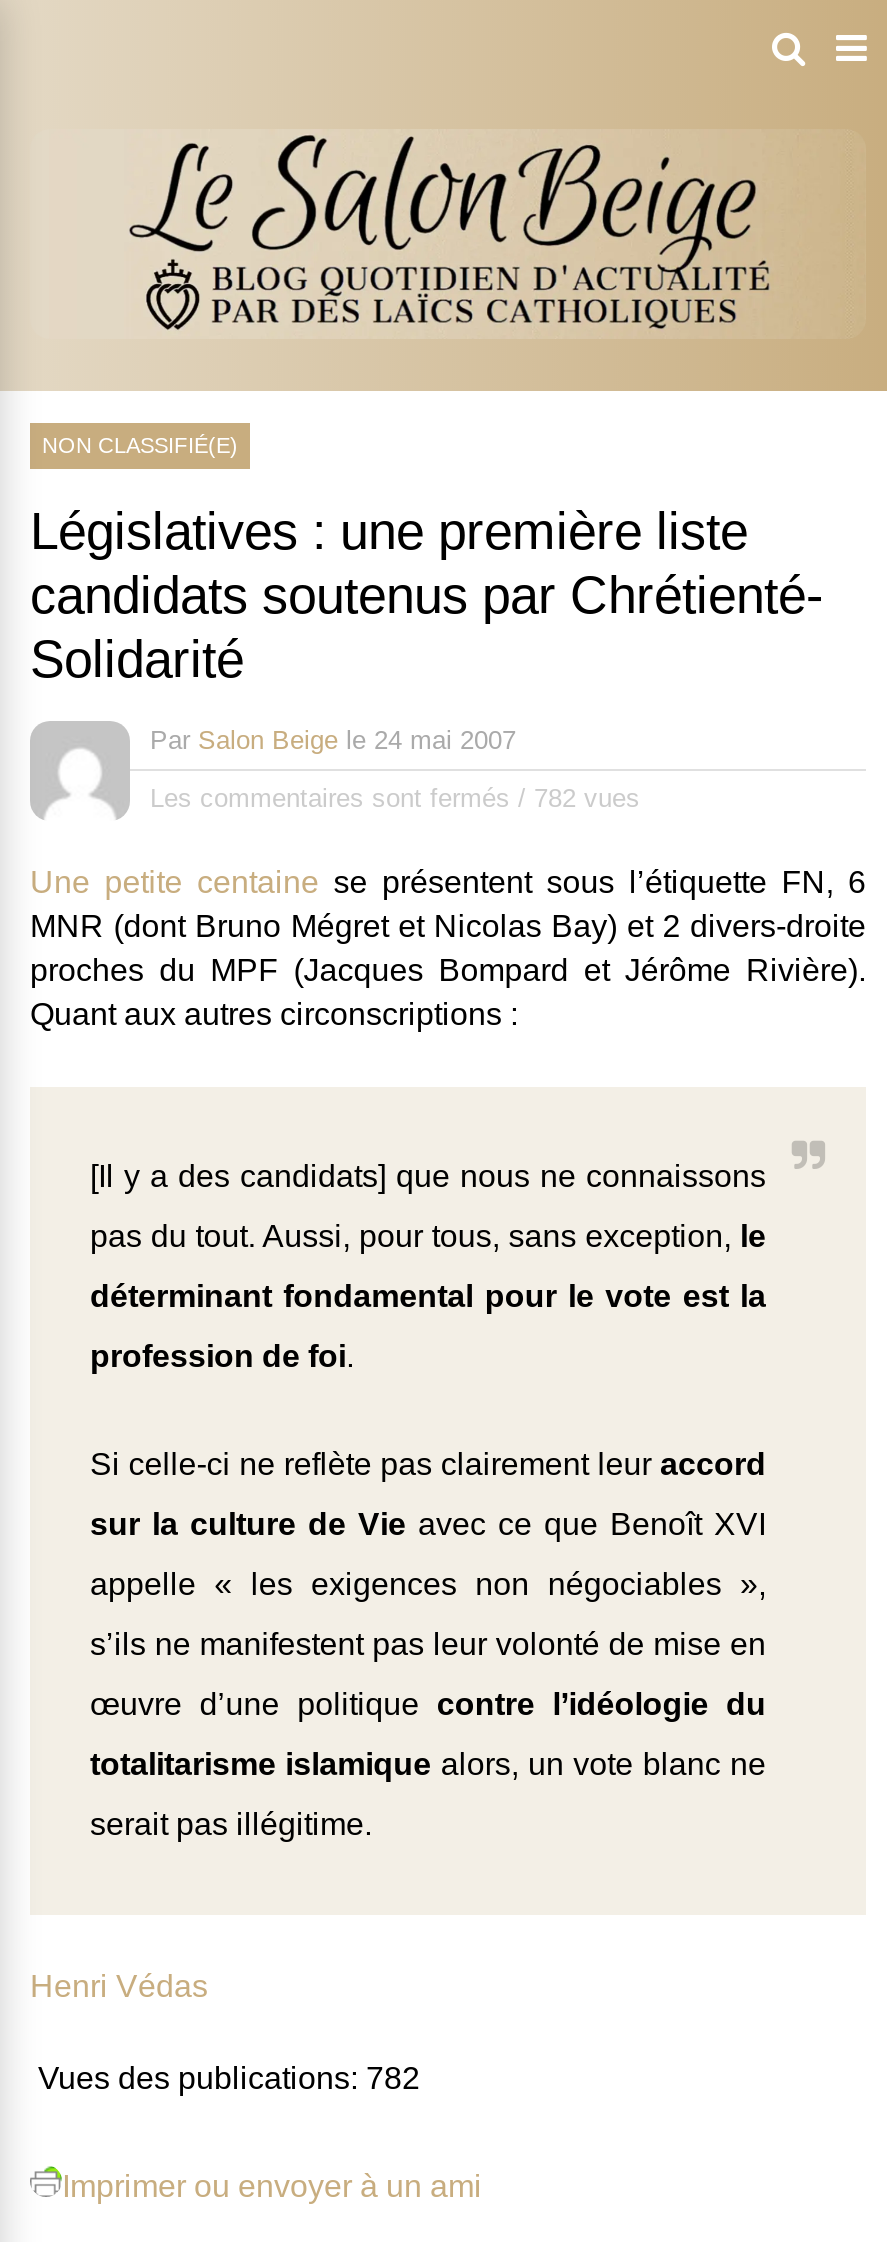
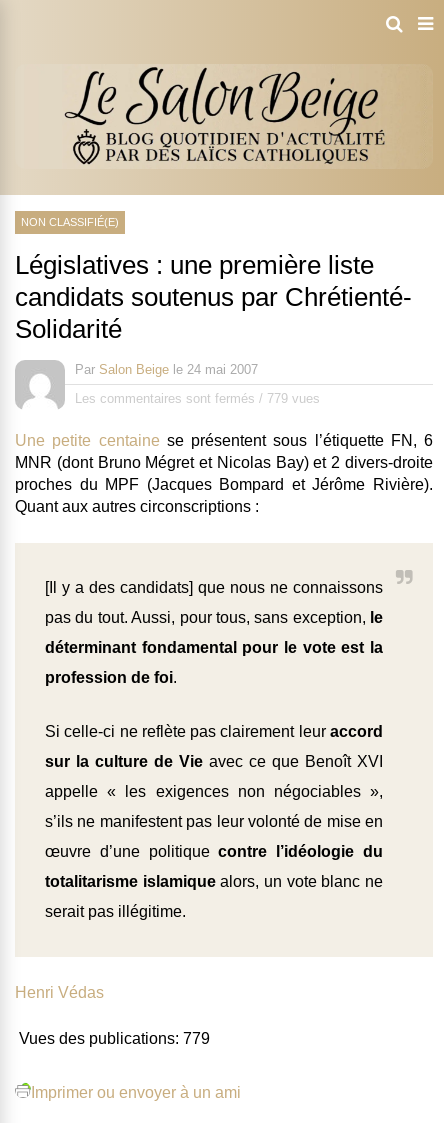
- Les commentaires sont fermés / 782 vues
+ Les commentaires sont fermés / 779 vues

- Vues des publications: 782
+ Vues des publications: 779
